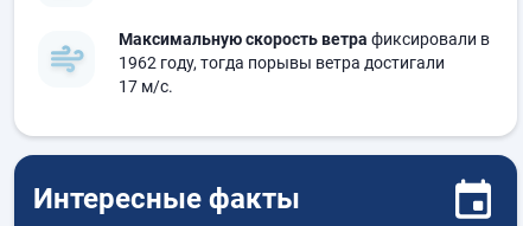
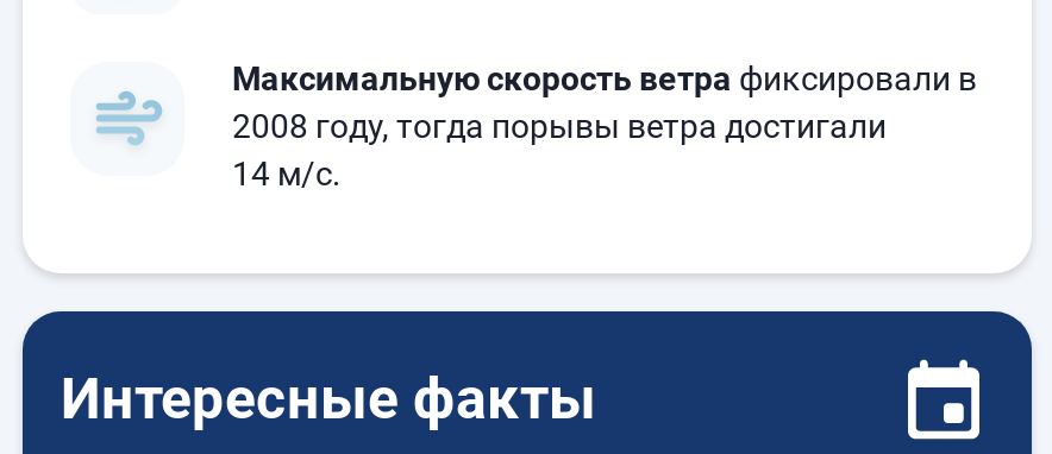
- 1962 году, тогда порывы ветра достигали
+ 2008 году, тогда порывы ветра достигали

- 17 м/с.
+ 14 м/с.
